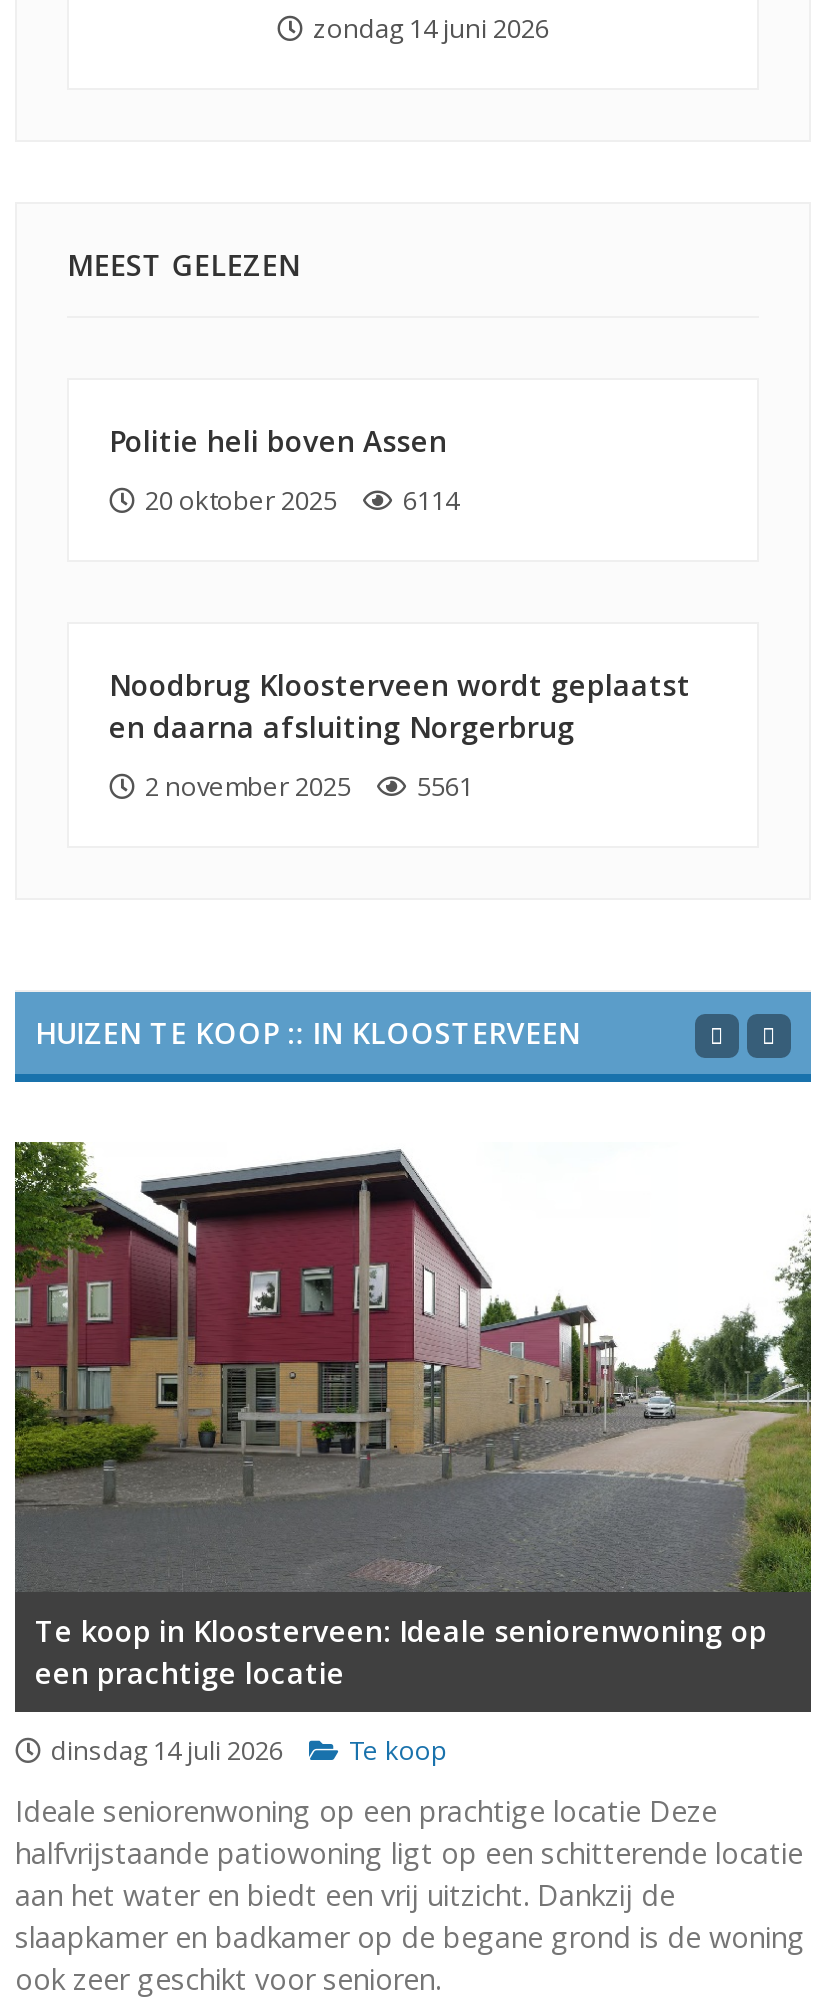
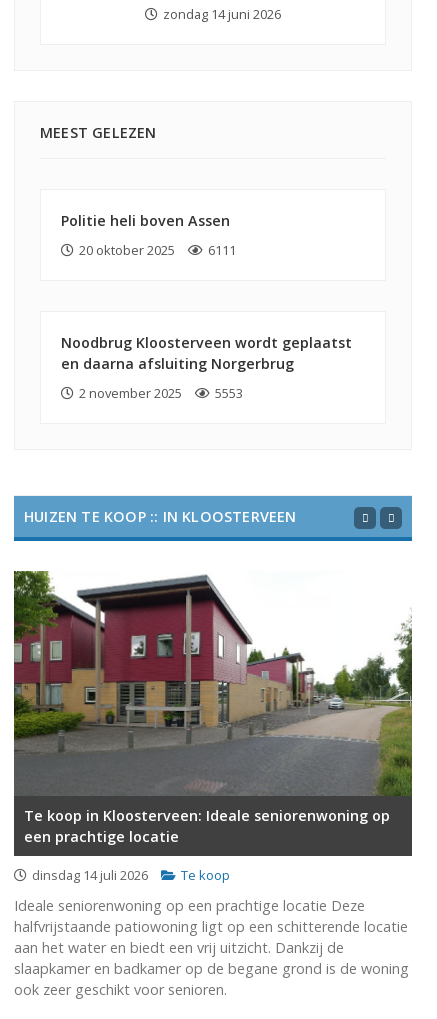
- 20 oktober 2025 6114
+ 20 oktober 2025 6111

- 2 november 2025 5561
+ 2 november 2025 5553
